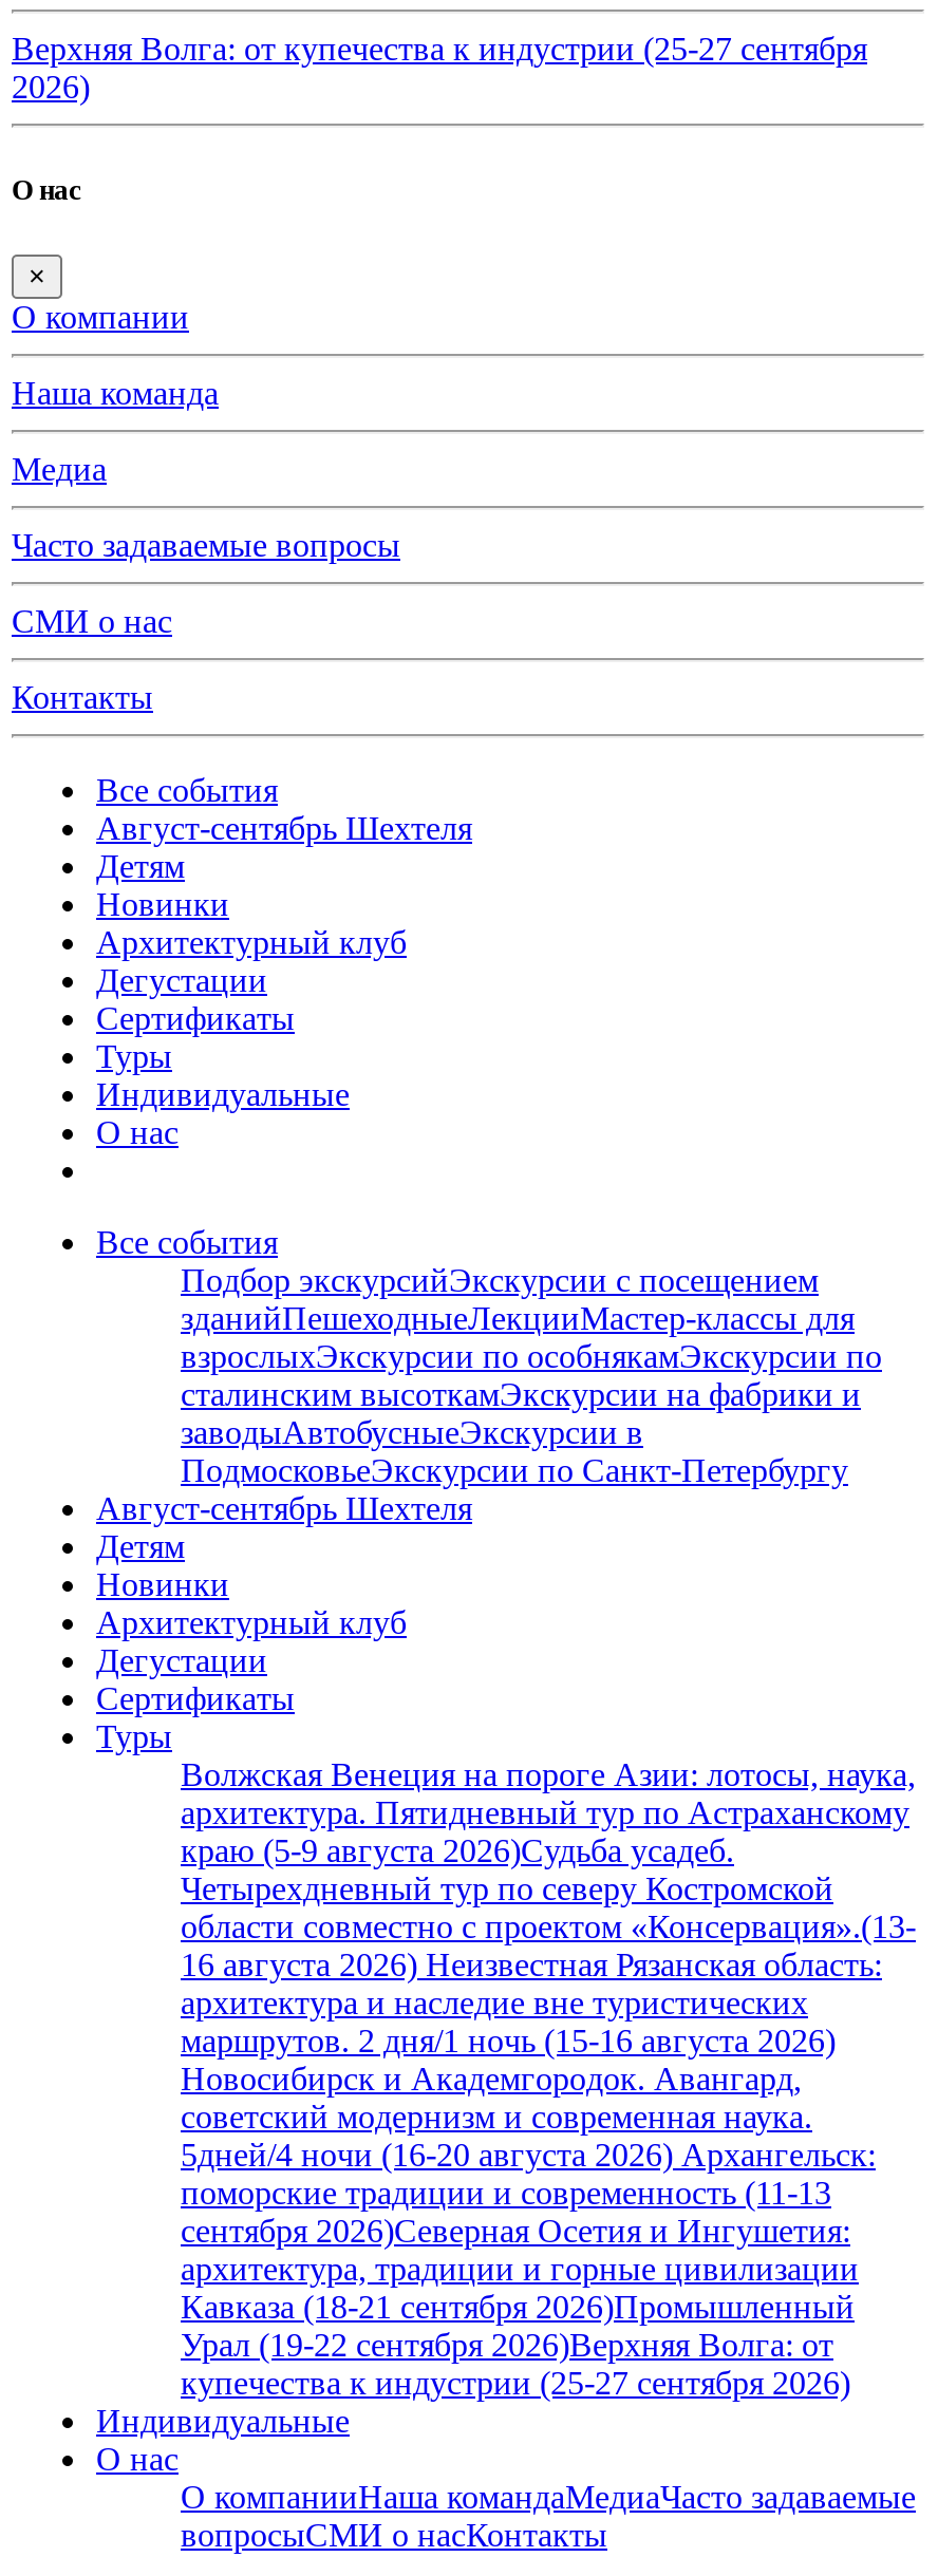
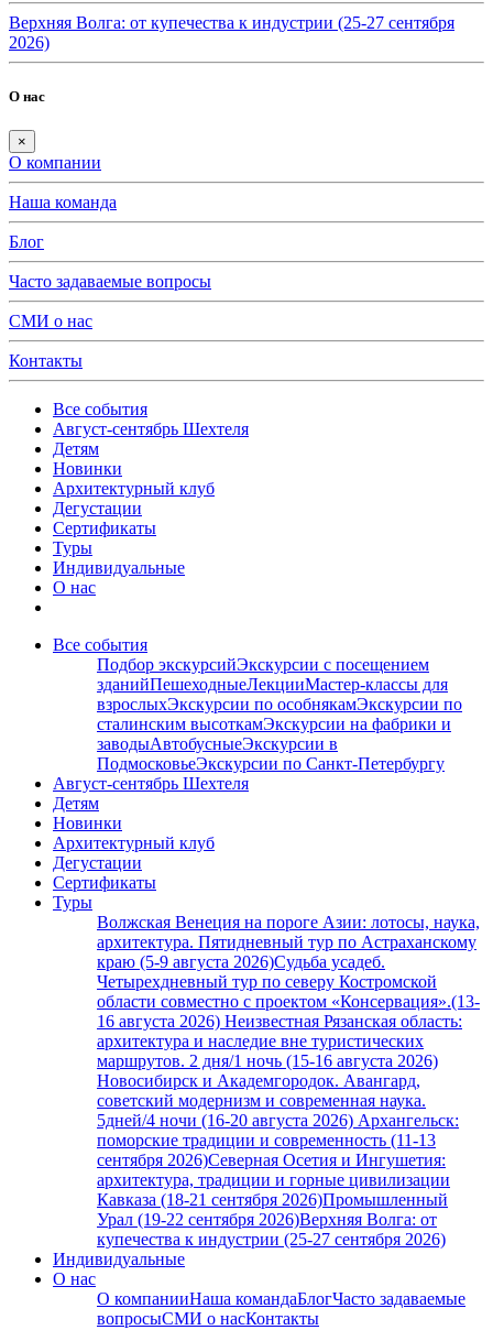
- Медиа
+ Блог

- О компанииНаша командаМедиаЧасто задаваемые
+ О компанииНаша командаБлогЧасто задаваемые
